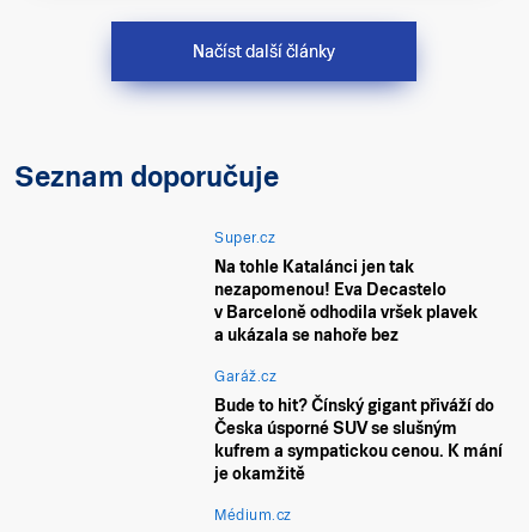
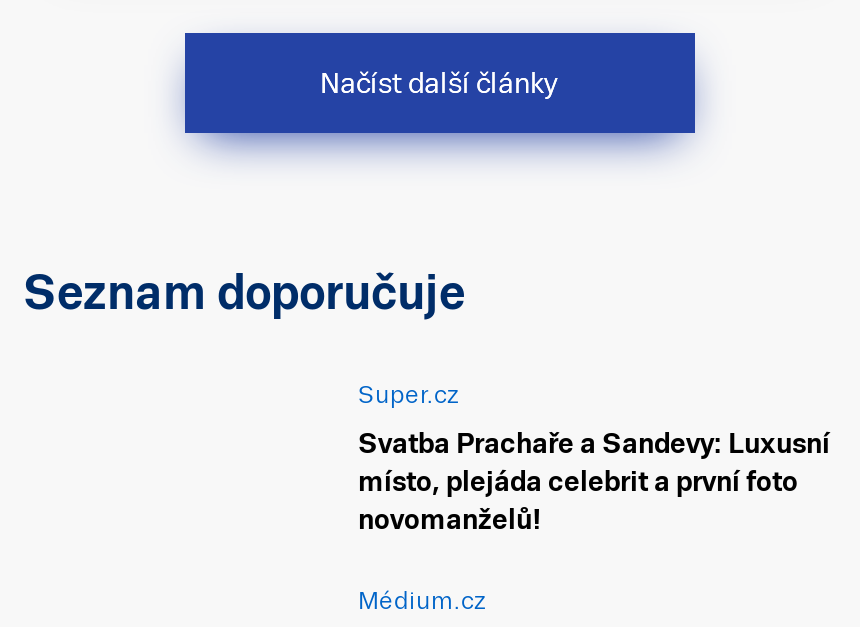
- Na tohle Katalánci jen tak
- nezapomenou! Eva Decastelo
- v Barceloně odhodila vršek plavek
- a ukázala se nahoře bez
- Garáž.cz
- Bude to hit? Čínský gigant přiváží do
- Česka úsporné SUV se slušným
- kufrem a sympatickou cenou. K mání
- je okamžitě
+ Svatba Prachaře a Sandevy: Luxusní
+ místo, plejáda celebrit a první foto
+ novomanželů!
